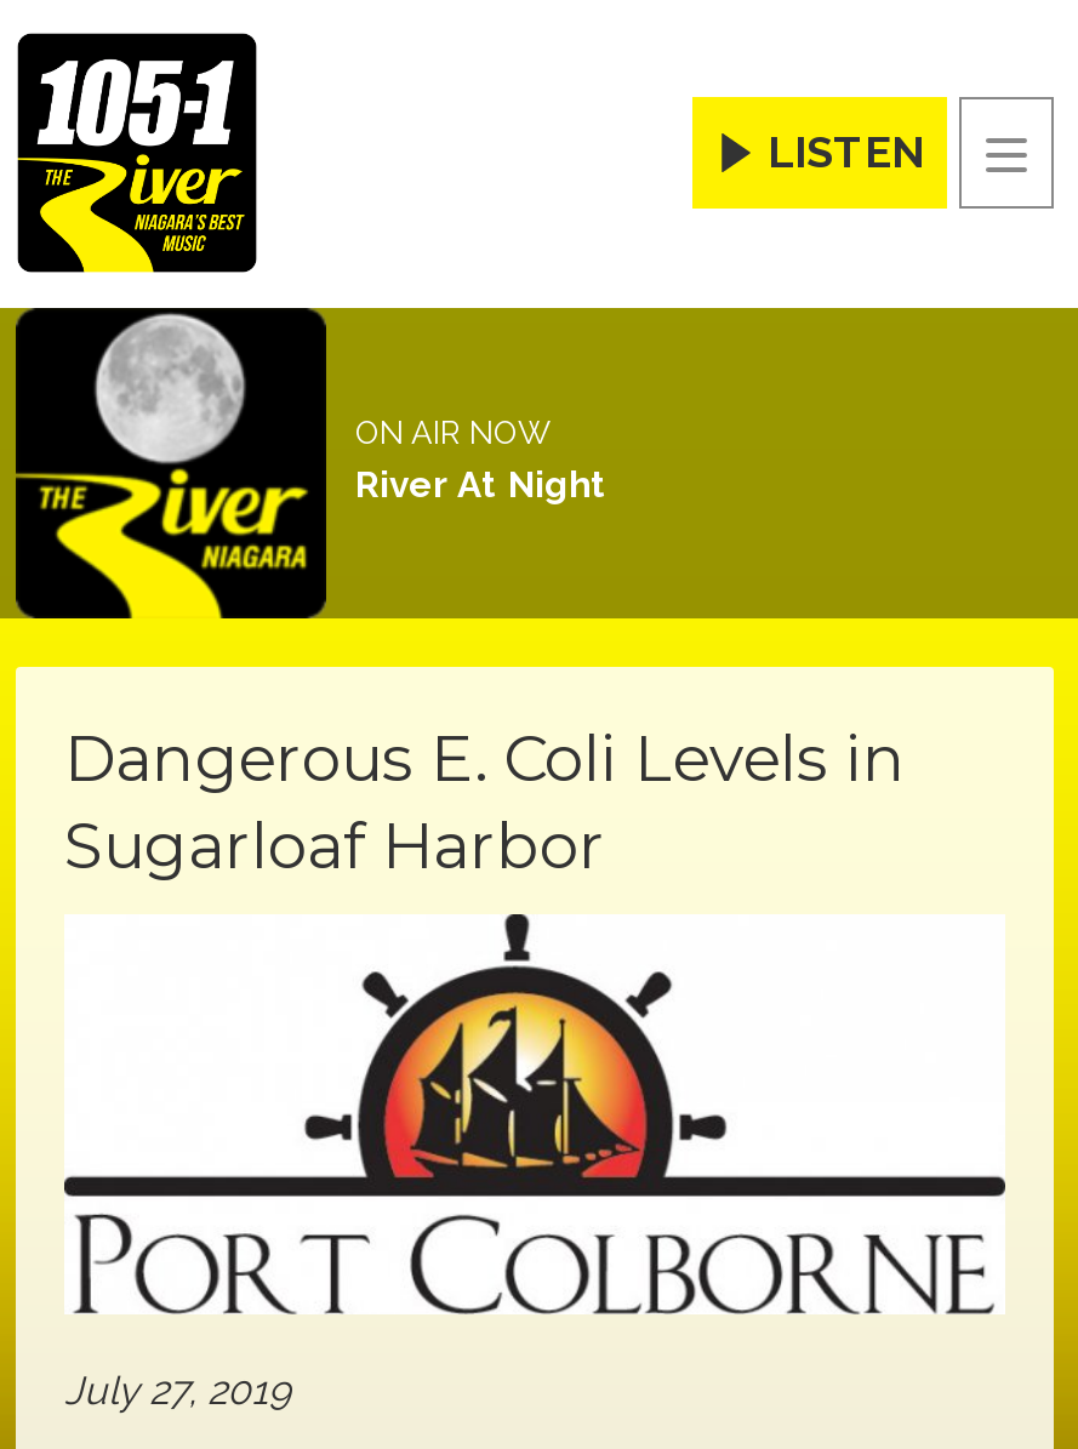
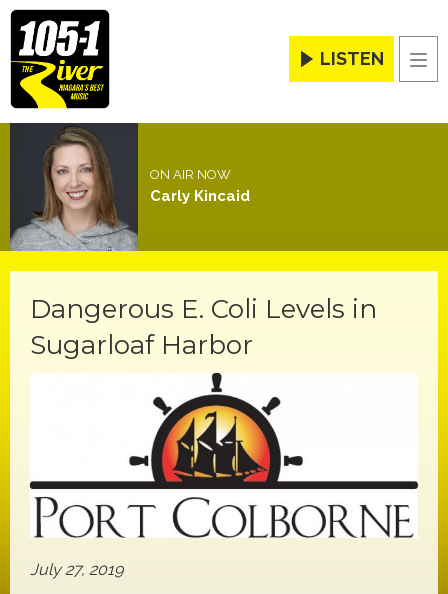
- [image]
- River At Night
+ [image]
+ Carly Kincaid
